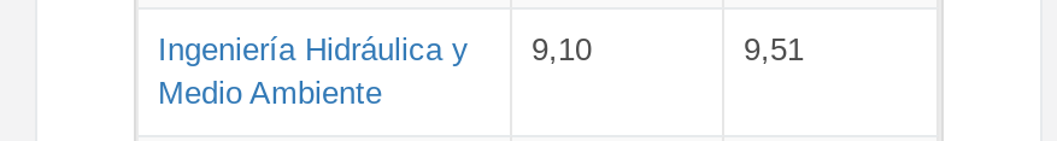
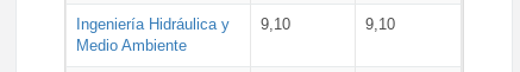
- 9,51
+ 9,10
